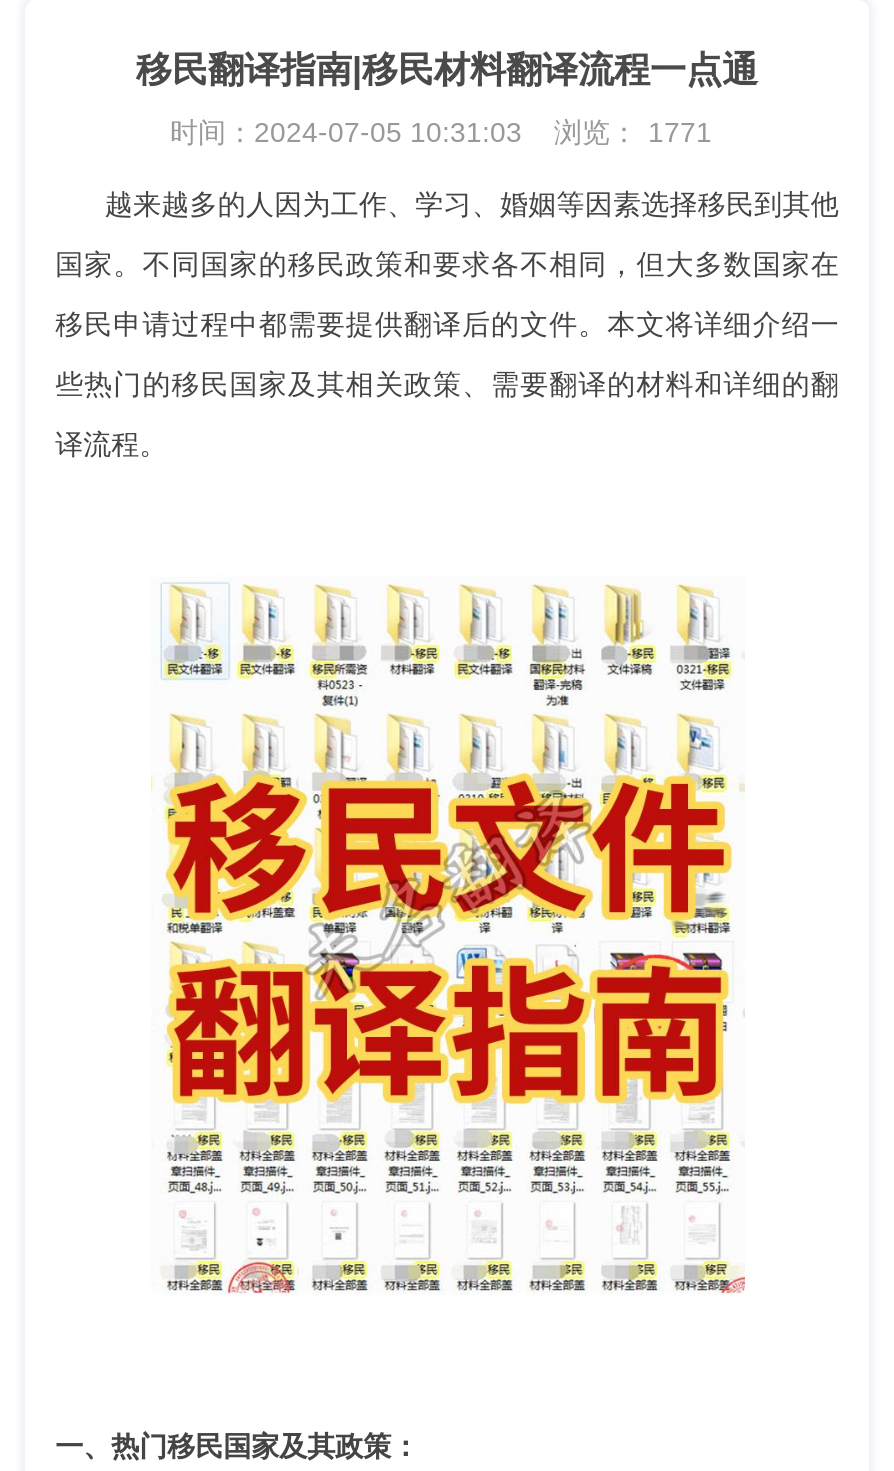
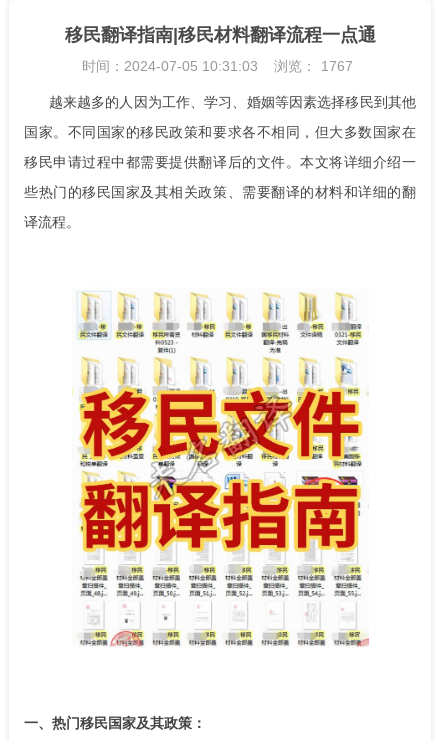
- 时间：2024-07-05 10:31:03 浏览： 1771
+ 时间：2024-07-05 10:31:03 浏览： 1767
